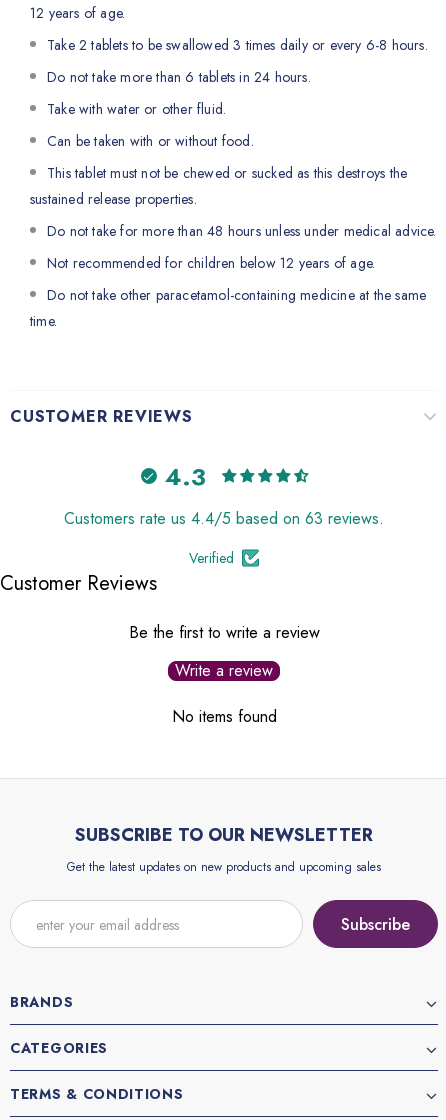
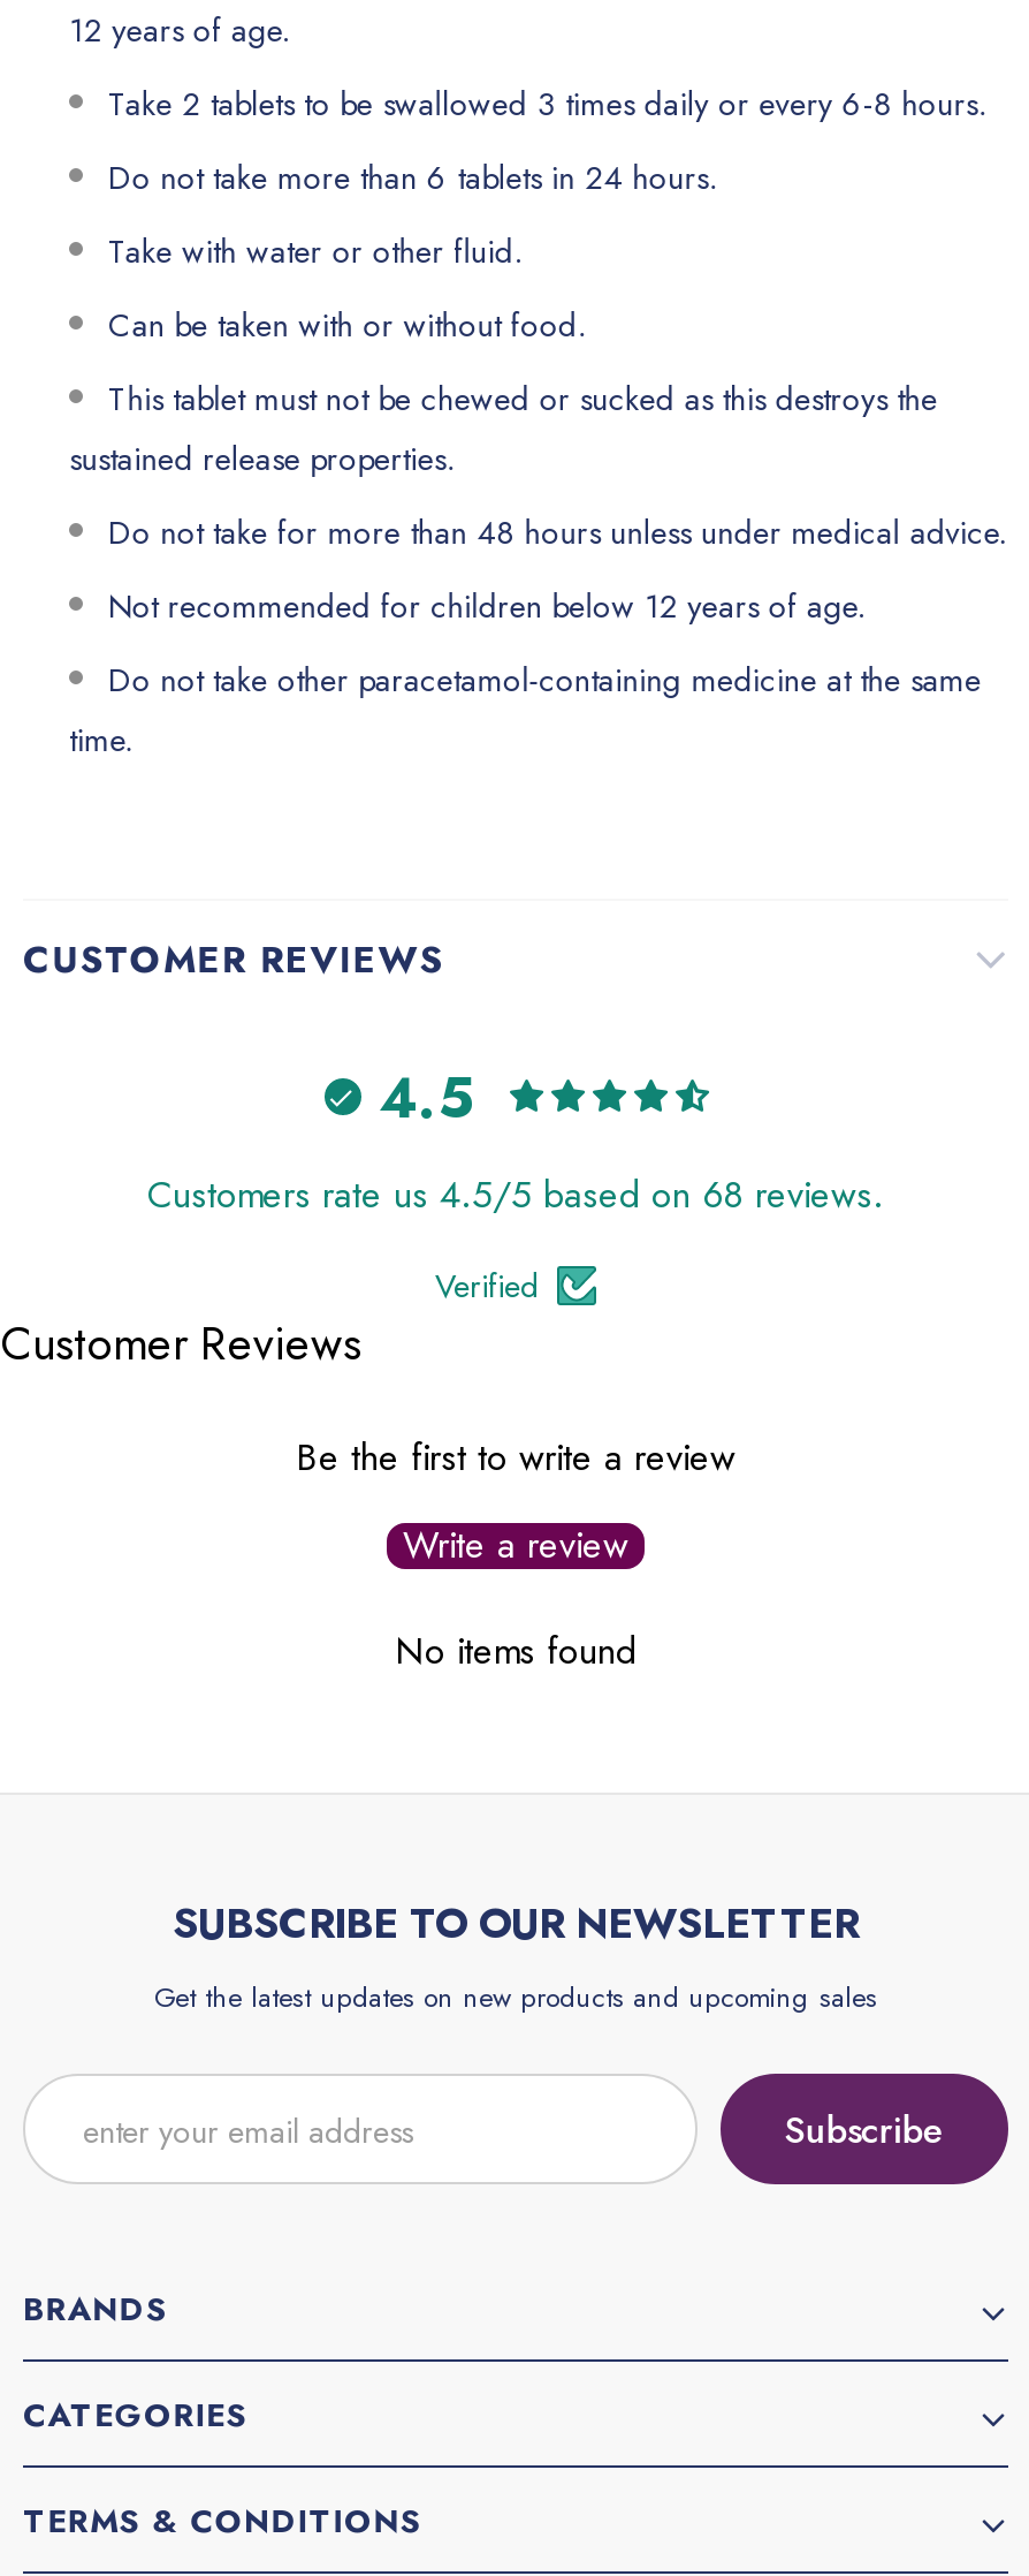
- 4.3
+ 4.5

- Customers rate us 4.4/5 based on 63 reviews.
+ Customers rate us 4.5/5 based on 68 reviews.
